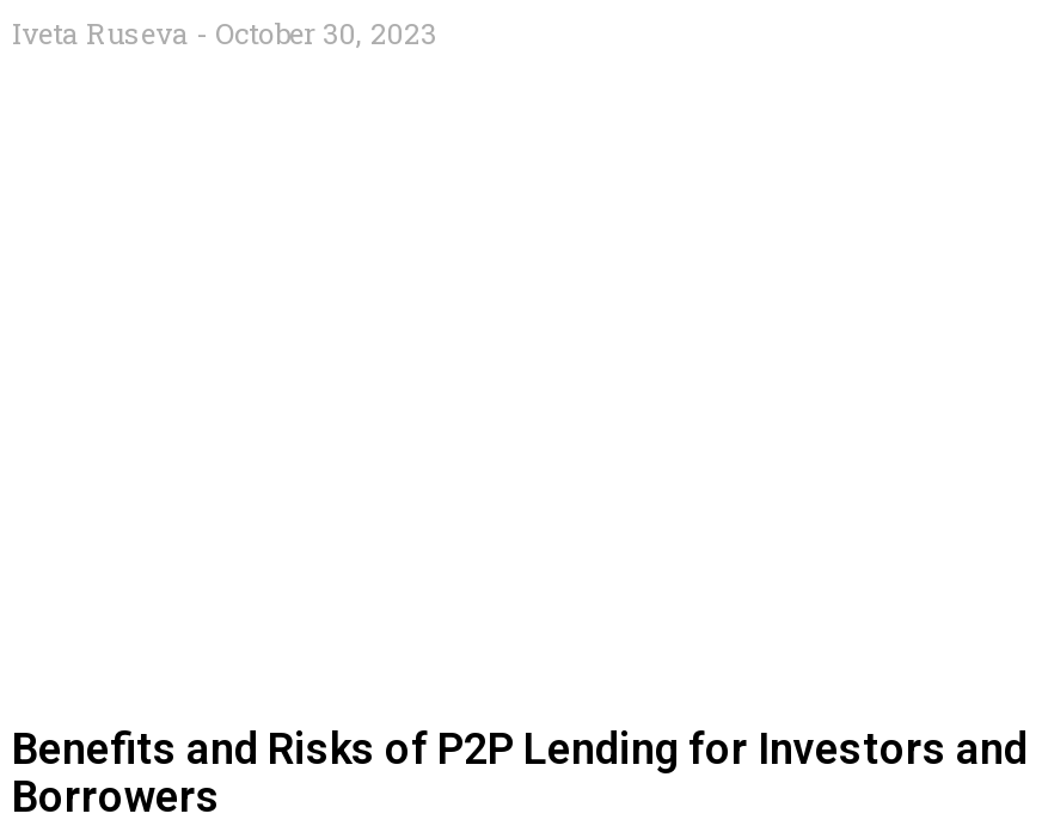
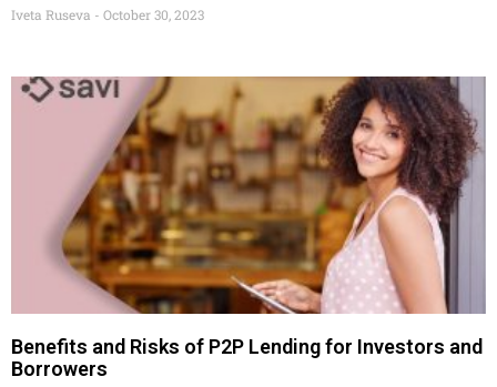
+ [image]
